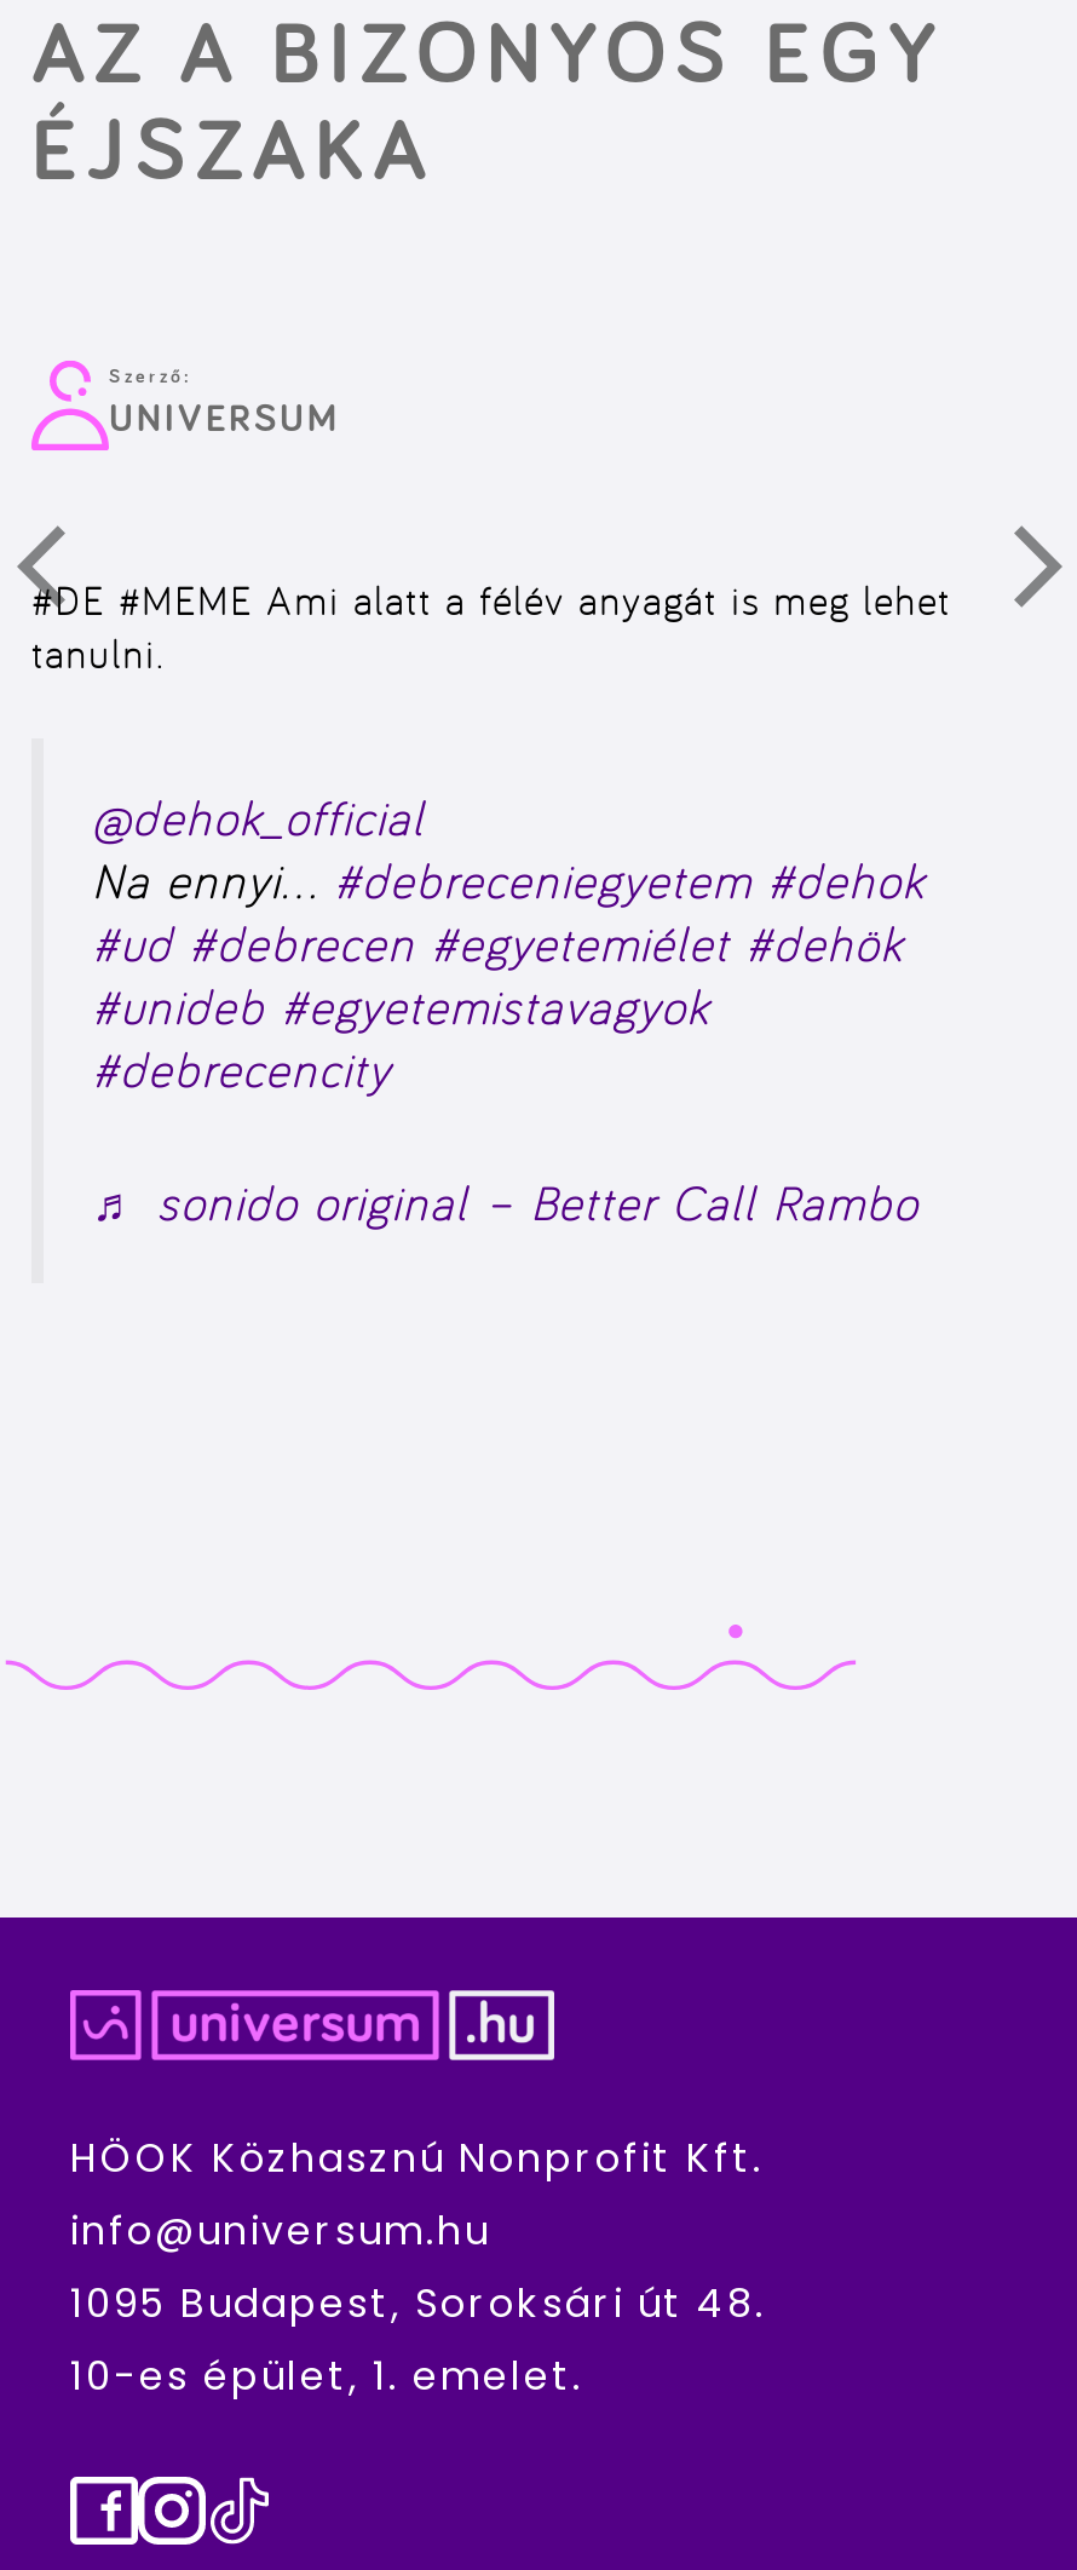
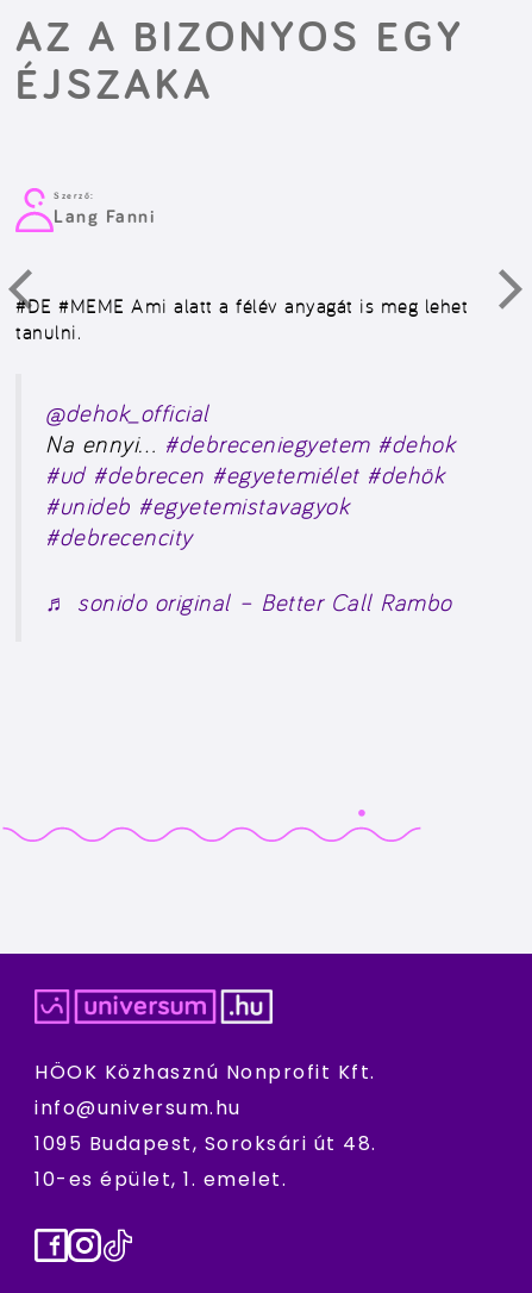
- UNIVERSUM
+ Lang Fanni
